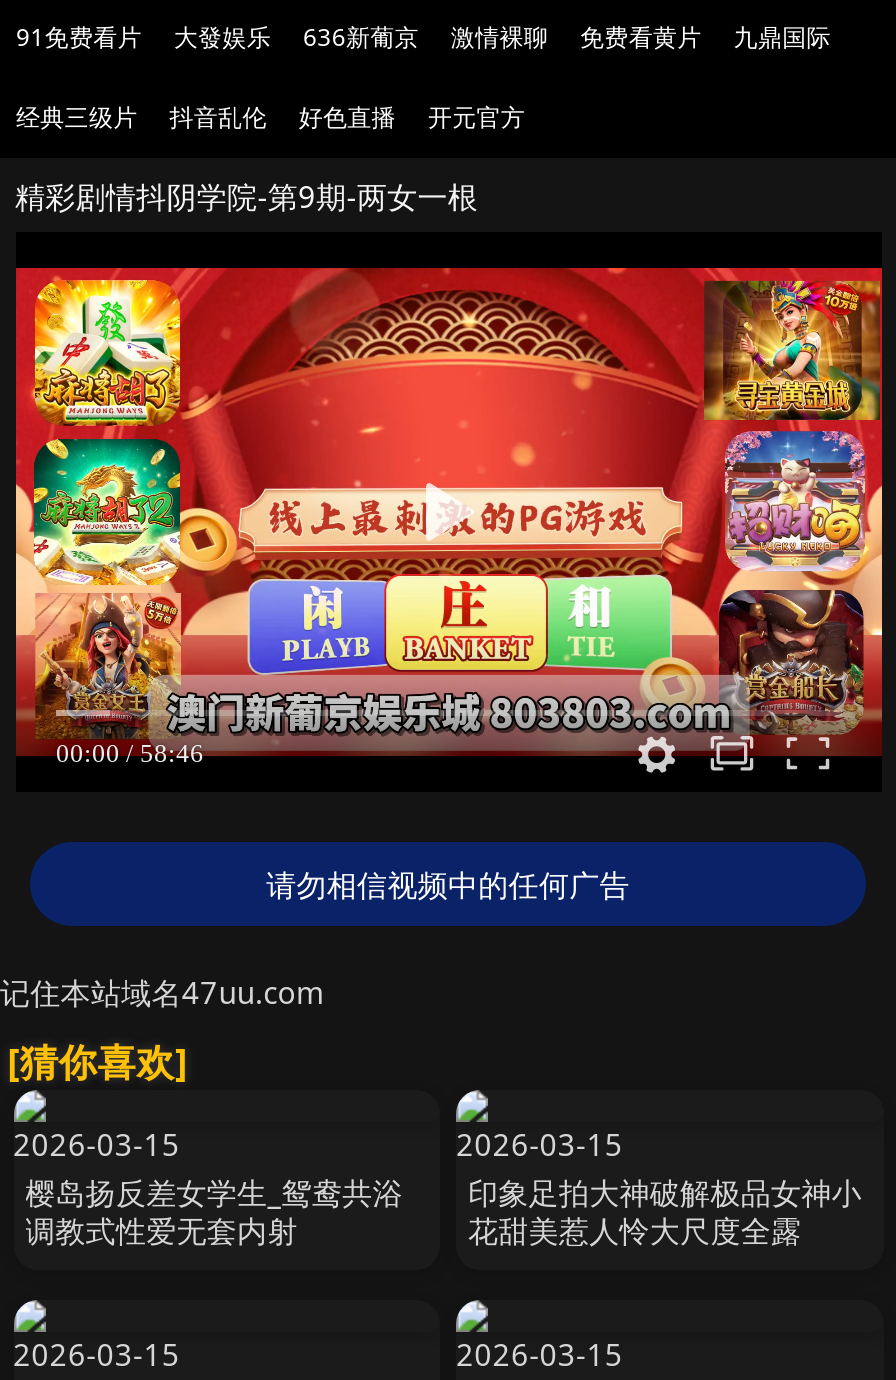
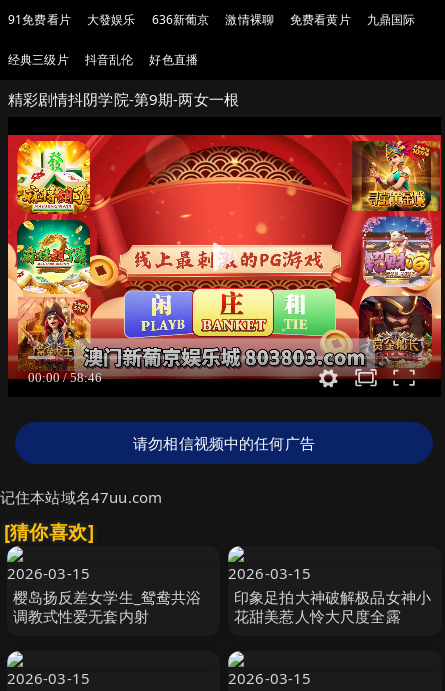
- 开元官方
